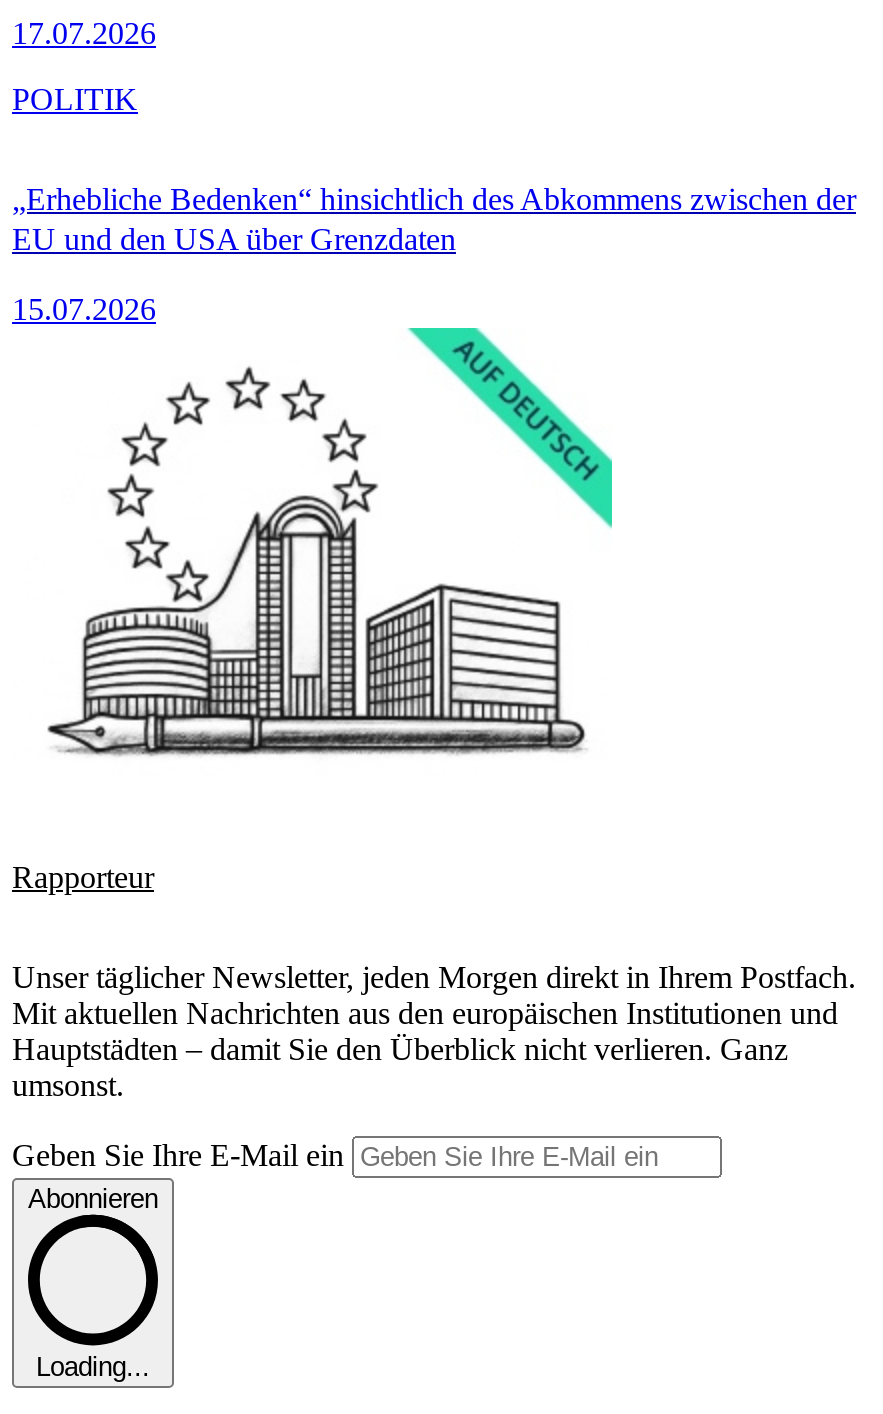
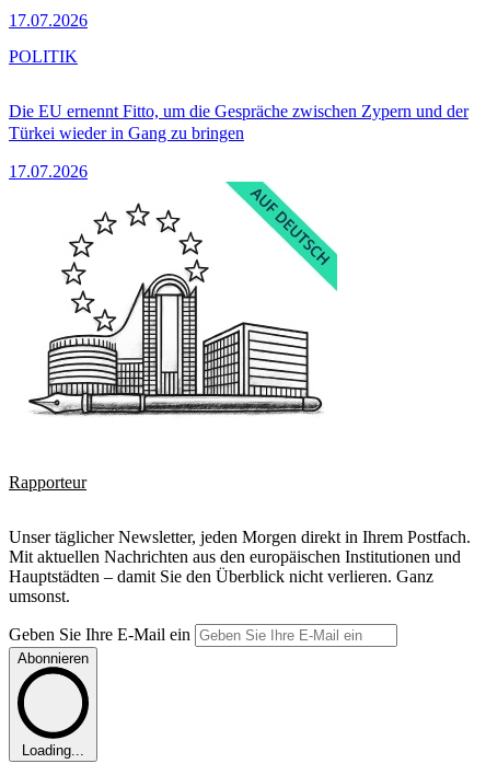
- „Erhebliche Bedenken“ hinsichtlich des Abkommens zwischen der
- EU und den USA über Grenzdaten
+ Die EU ernennt Fitto, um die Gespräche zwischen Zypern und der
+ Türkei wieder in Gang zu bringen

- 15.07.2026
+ 17.07.2026
